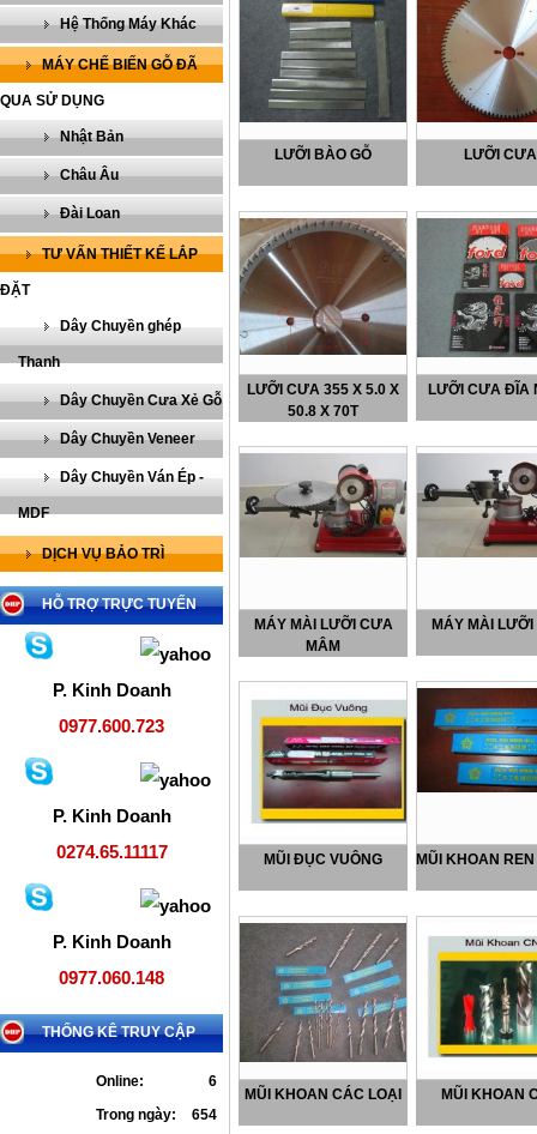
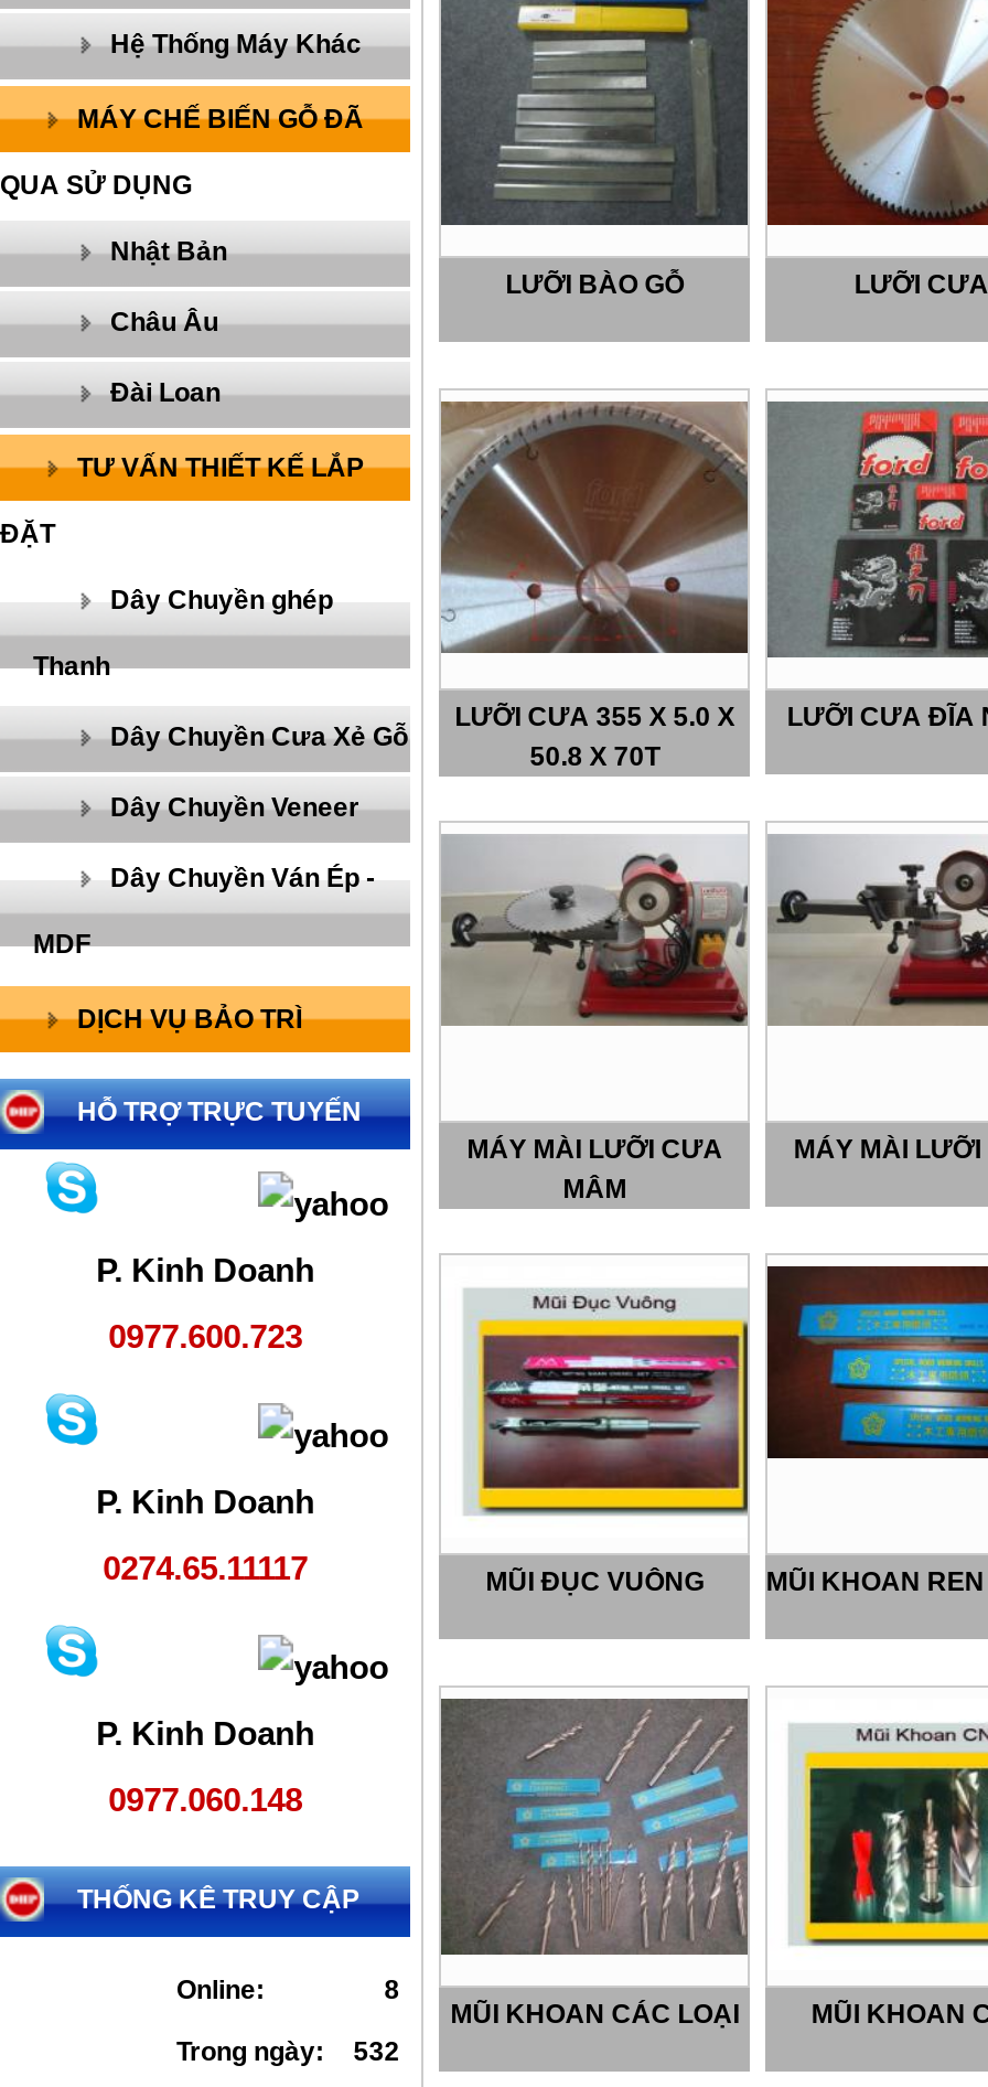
- 6
+ 8

- Trong ngày: 654
+ Trong ngày: 532
